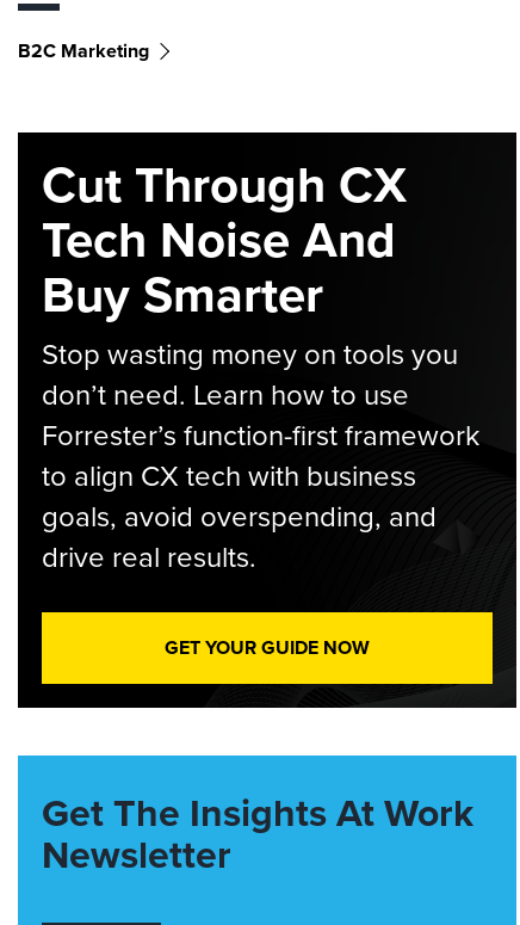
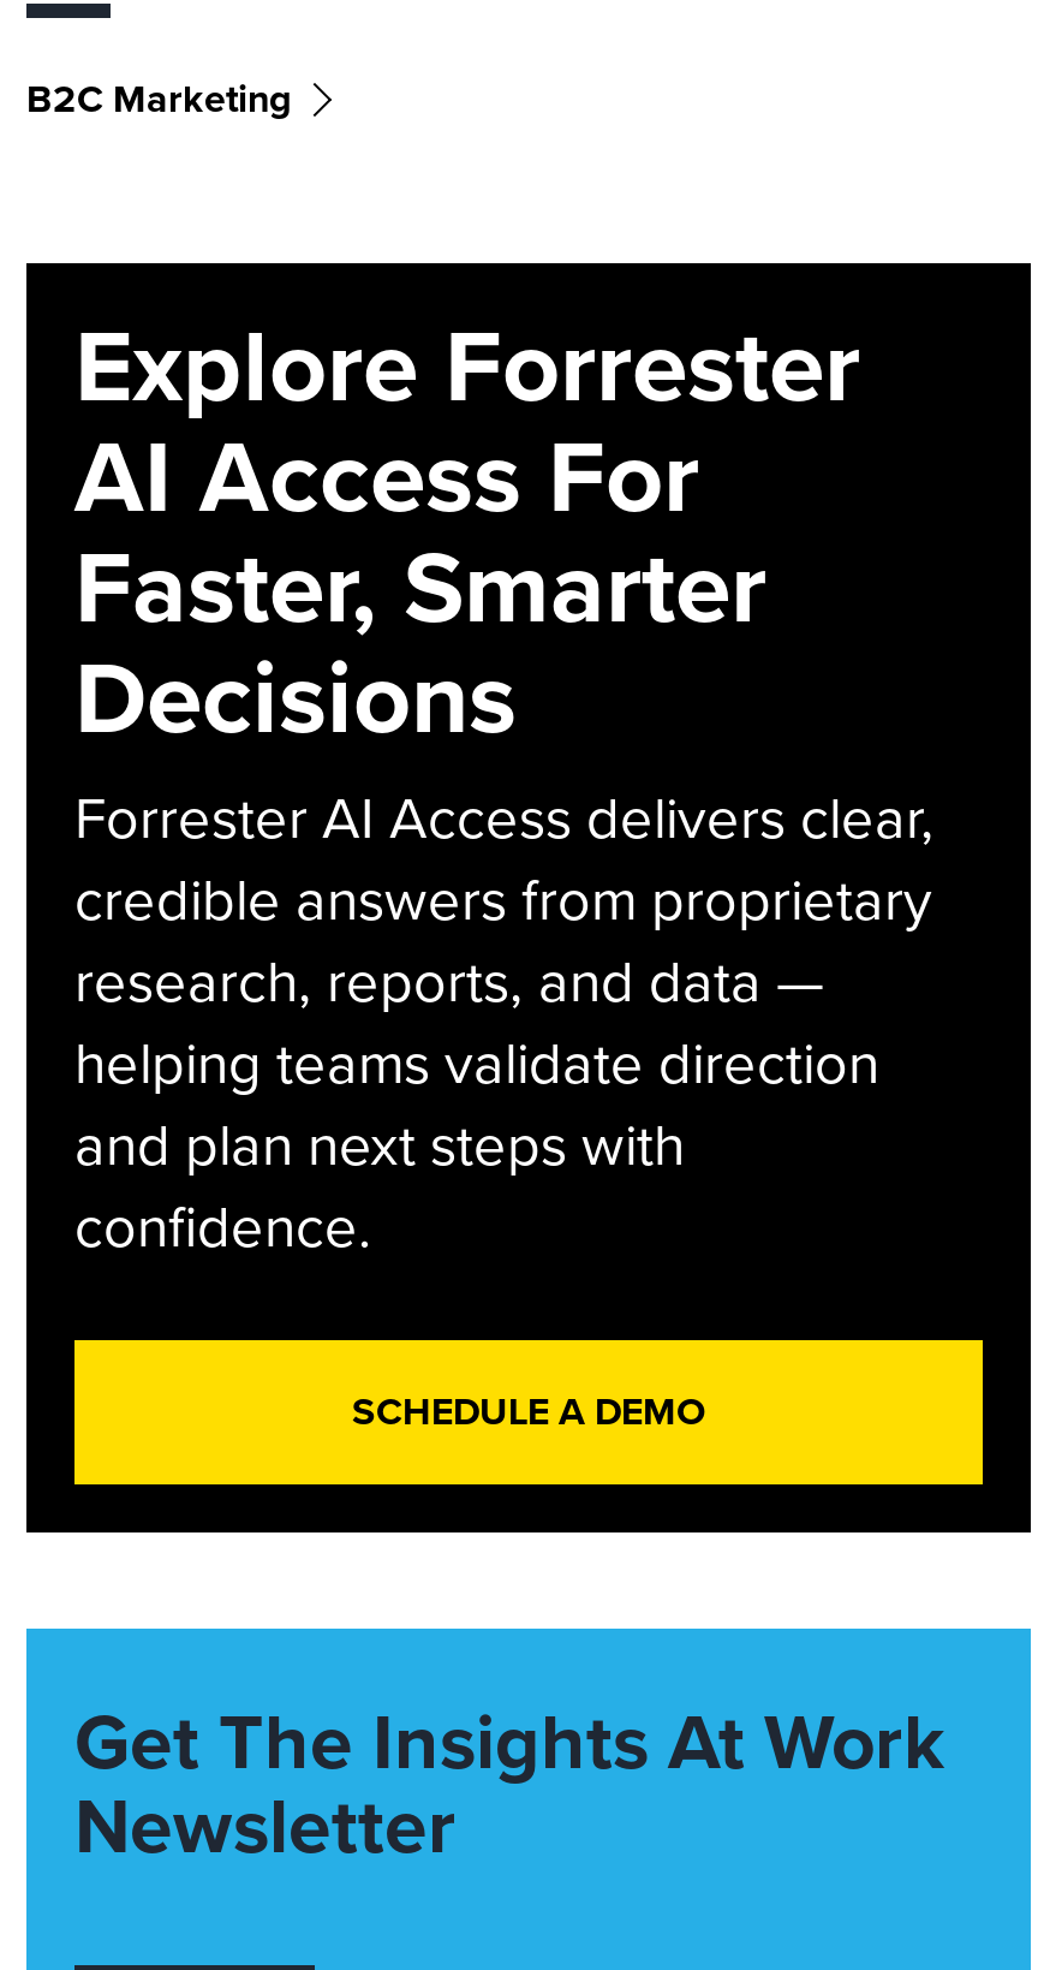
- Cut Through CX
- Tech Noise And
- Buy Smarter
- Stop wasting money on tools you
- don’t need. Learn how to use
- Forrester’s function-first framework
- to align CX tech with business
- goals, avoid overspending, and
- drive real results.
+ Explore Forrester
+ AI Access For
+ Faster, Smarter
+ Decisions
+ Forrester AI Access delivers clear,
+ credible answers from proprietary
+ research, reports, and data —
+ helping teams validate direction
+ and plan next steps with
+ confidence.

- GET YOUR GUIDE NOW
+ SCHEDULE A DEMO
